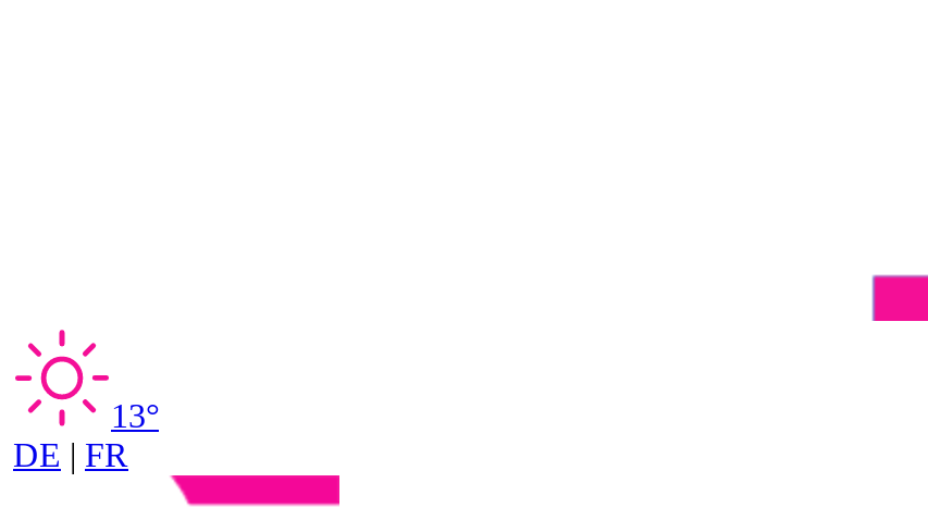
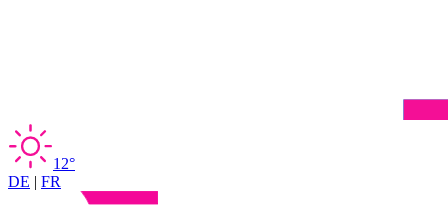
- 13°
+ 12°
